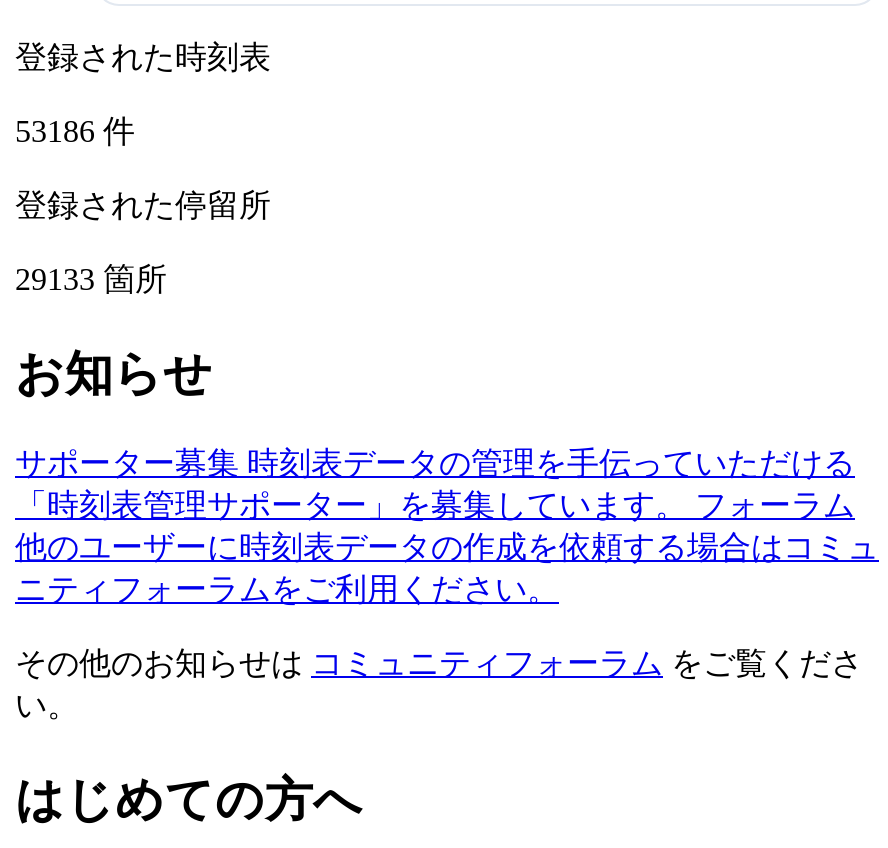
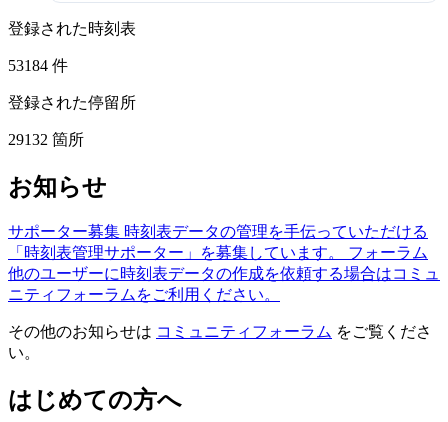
- 53186件
+ 53184件

- 29133箇所
+ 29132箇所
